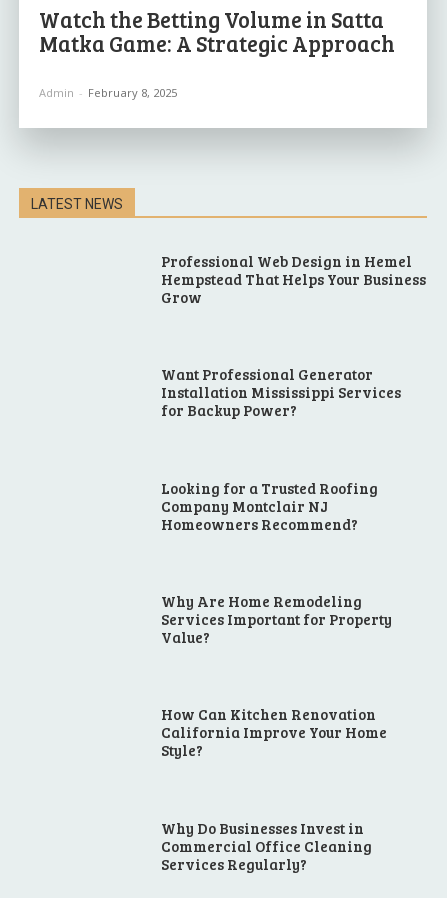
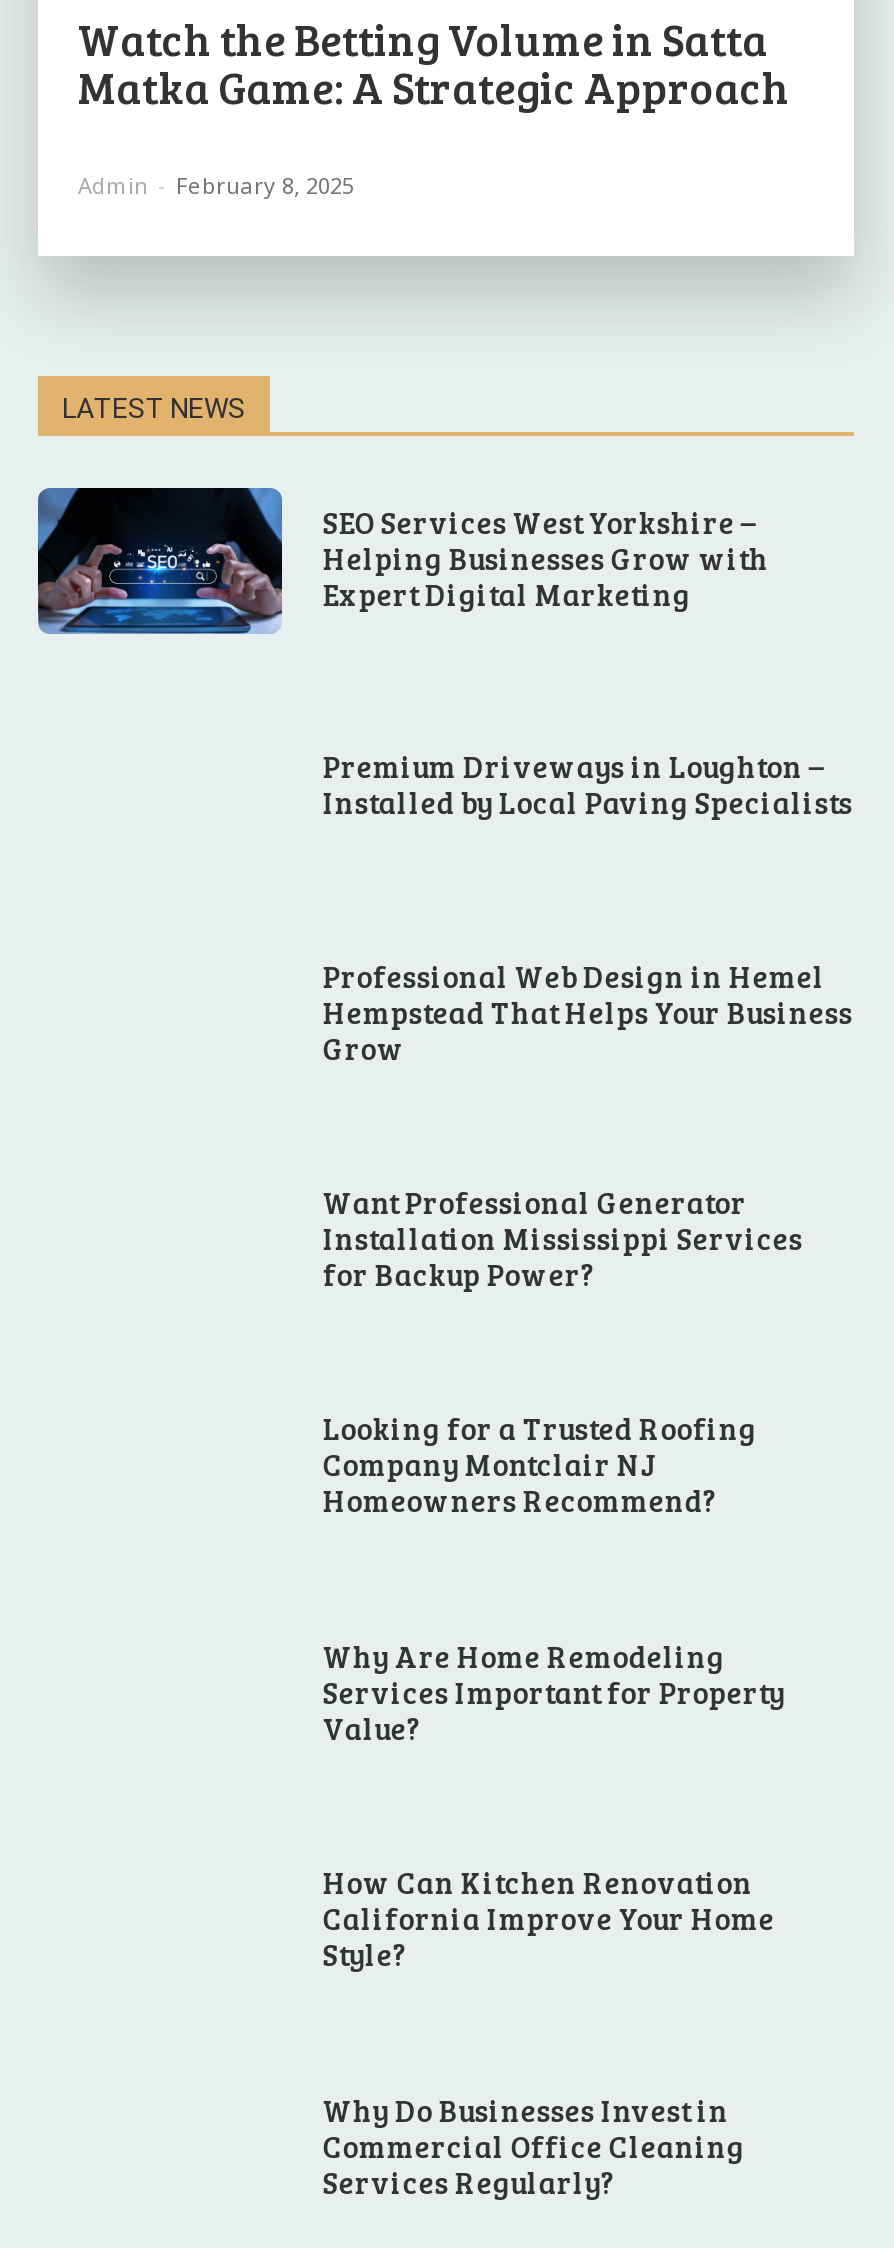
+ [image]
+ SEO Services West Yorkshire –
+ Helping Businesses Grow with
+ Expert Digital Marketing

+ Premium Driveways in Loughton –
+ Installed by Local Paving Specialists
